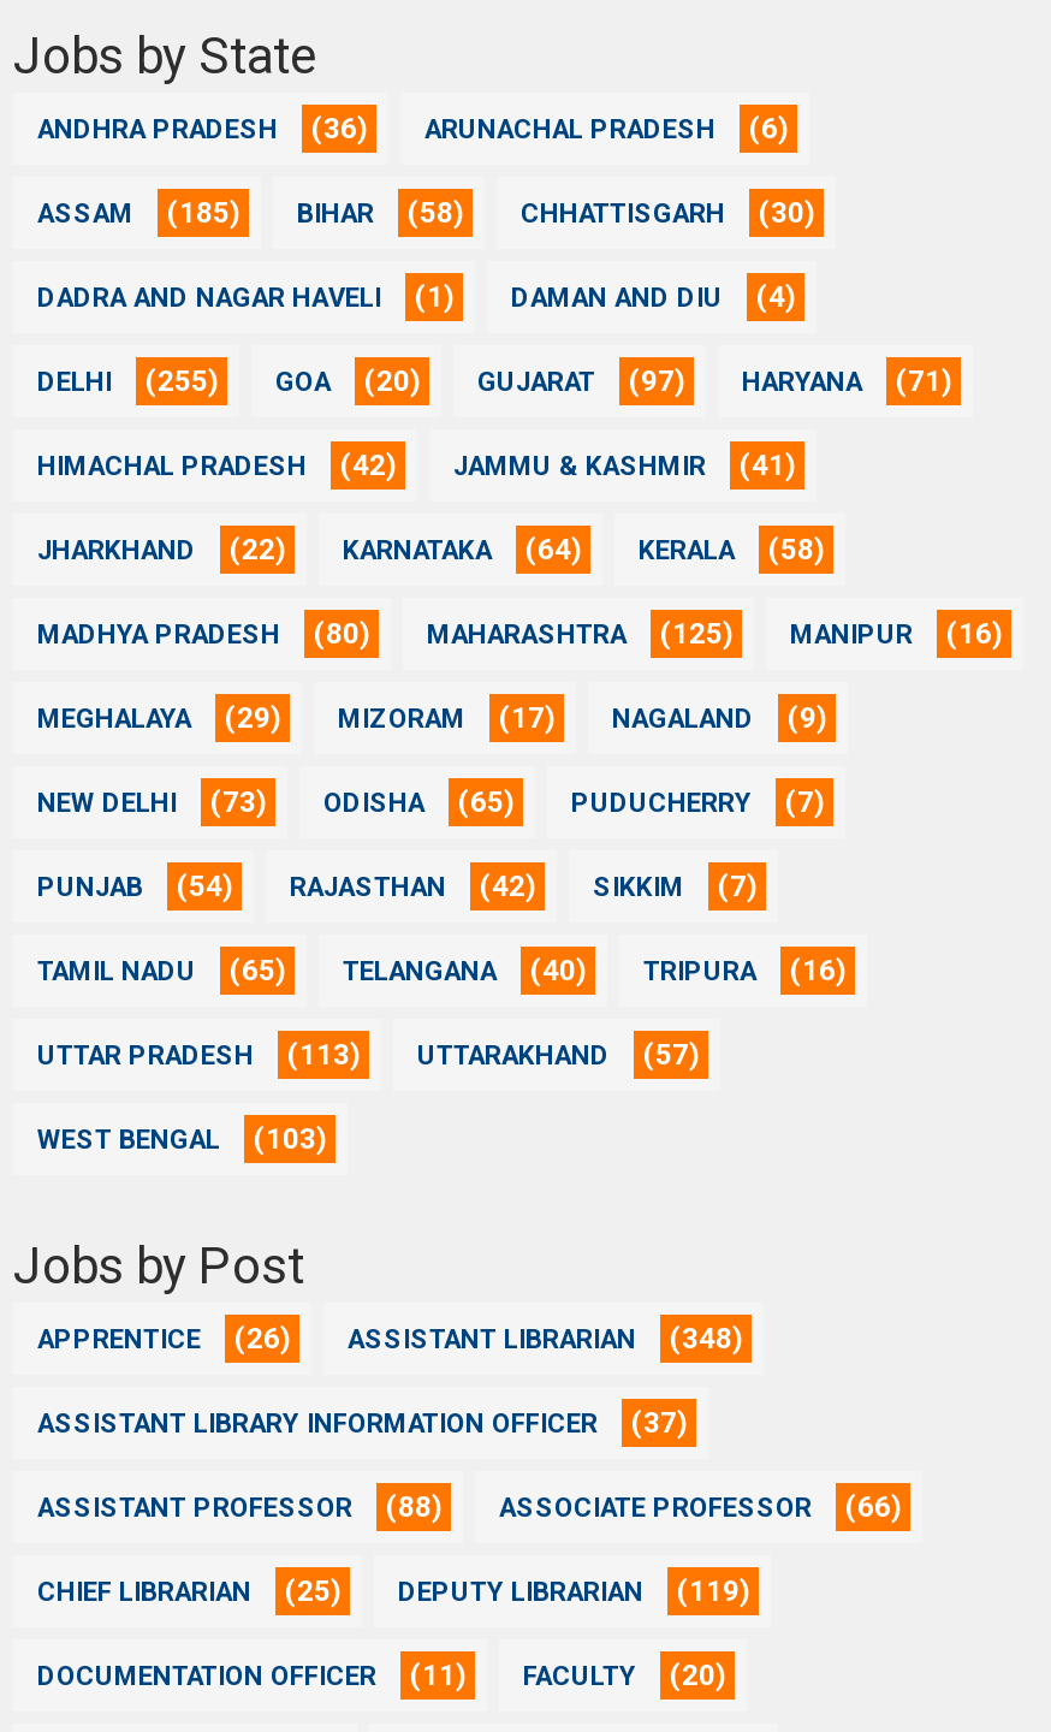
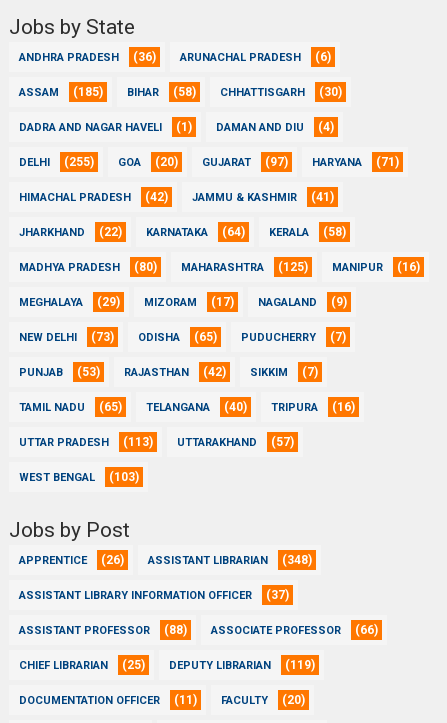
- PUNJAB (54) RAJASTHAN (42) SIKKIM (7)
+ PUNJAB (53) RAJASTHAN (42) SIKKIM (7)
